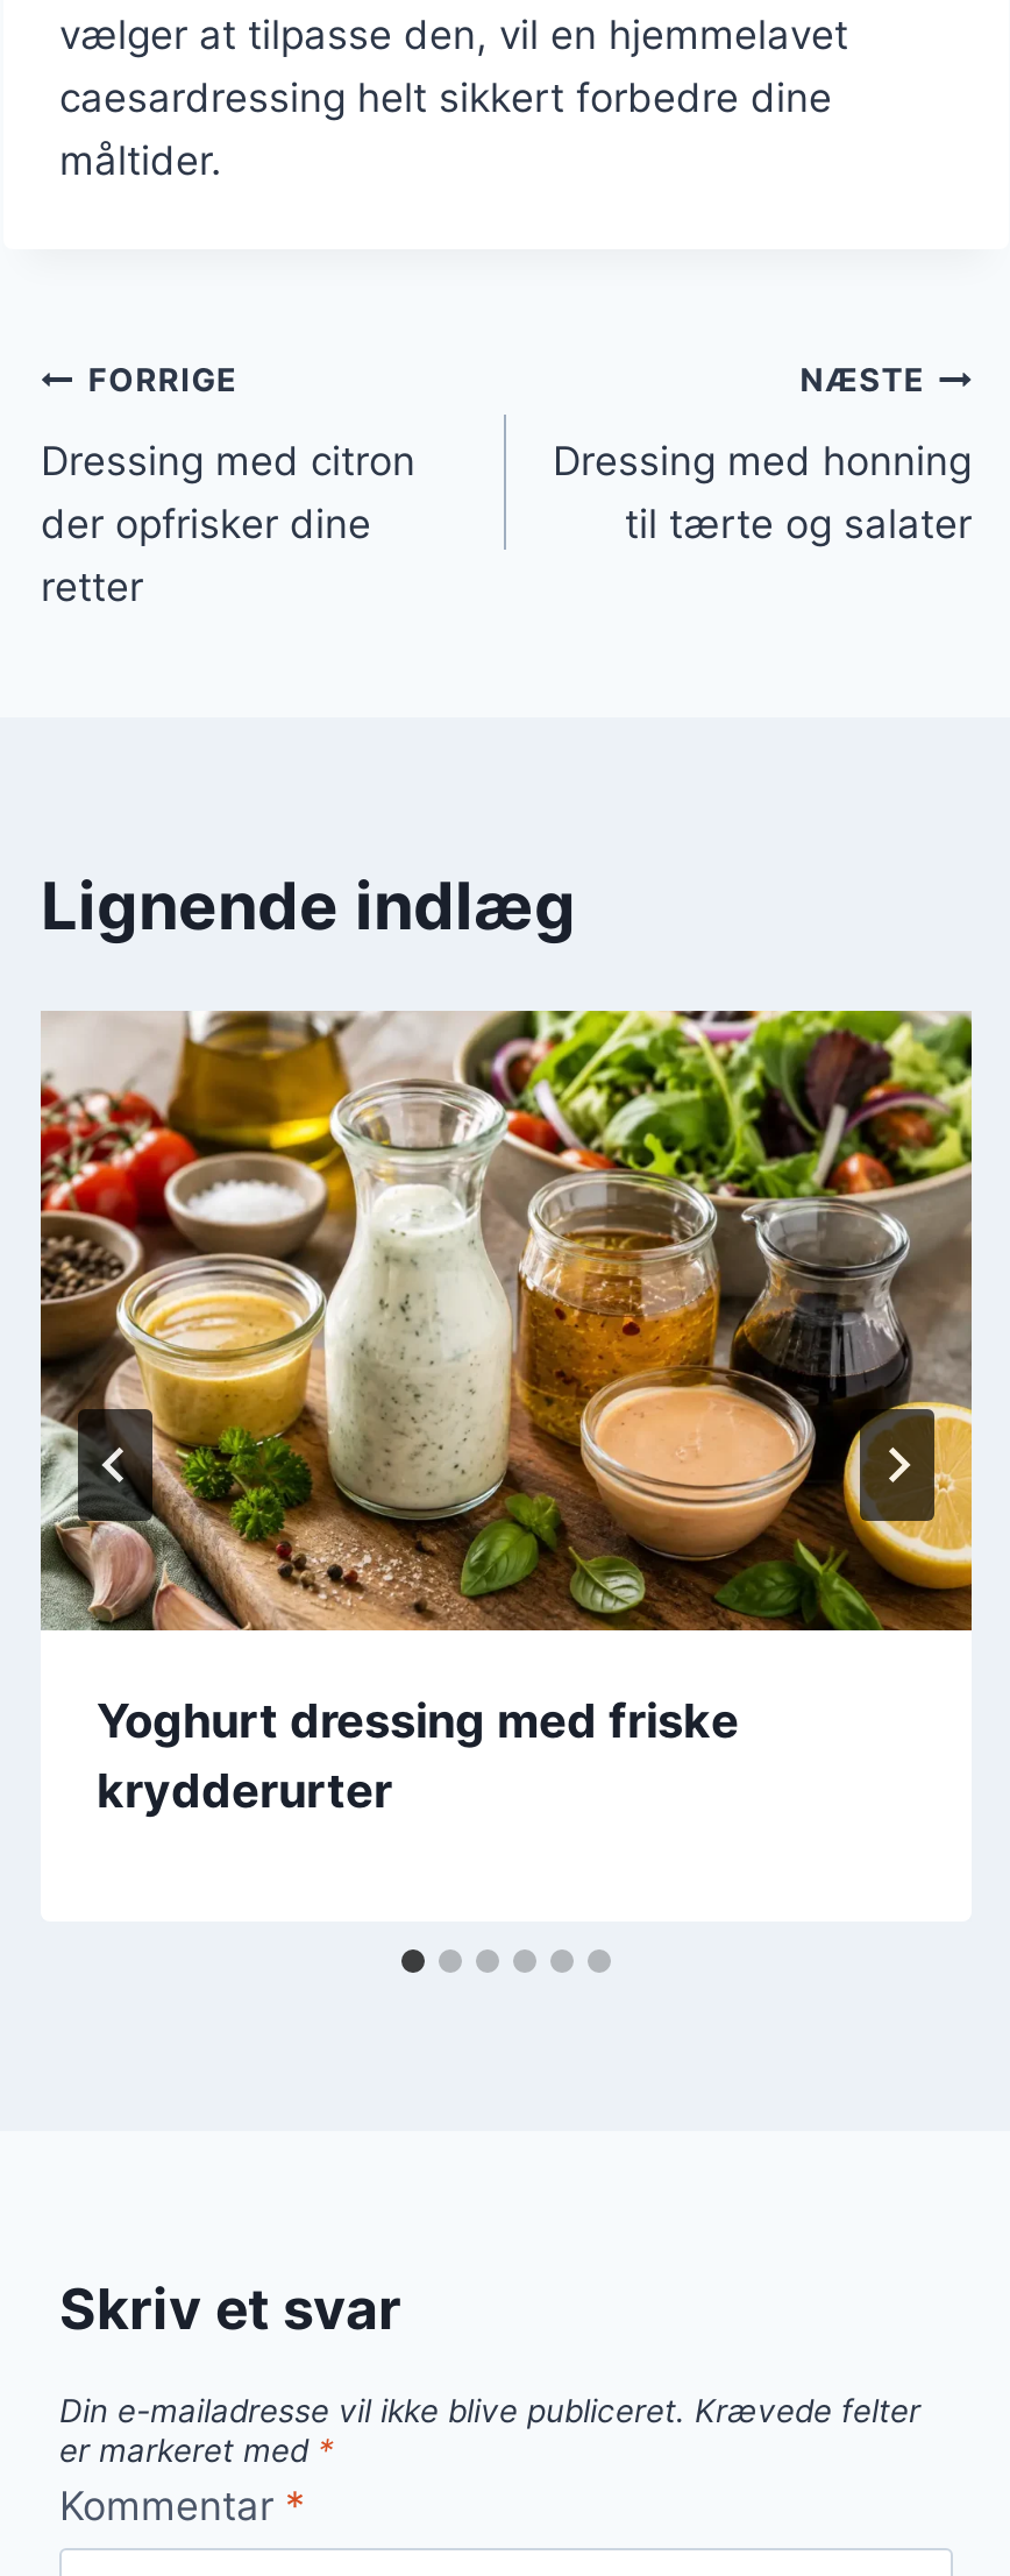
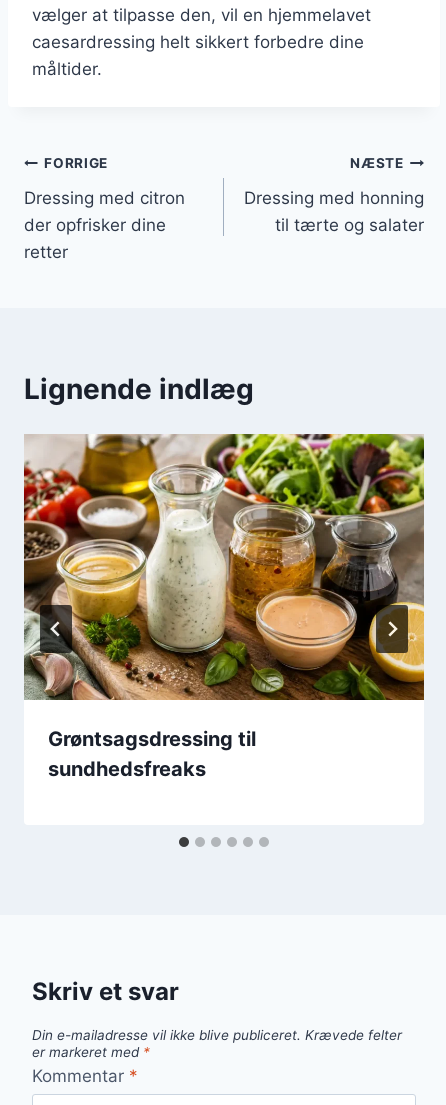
- Yoghurt dressing med friske
- krydderurter
+ Grøntsagsdressing til
+ sundhedsfreaks
